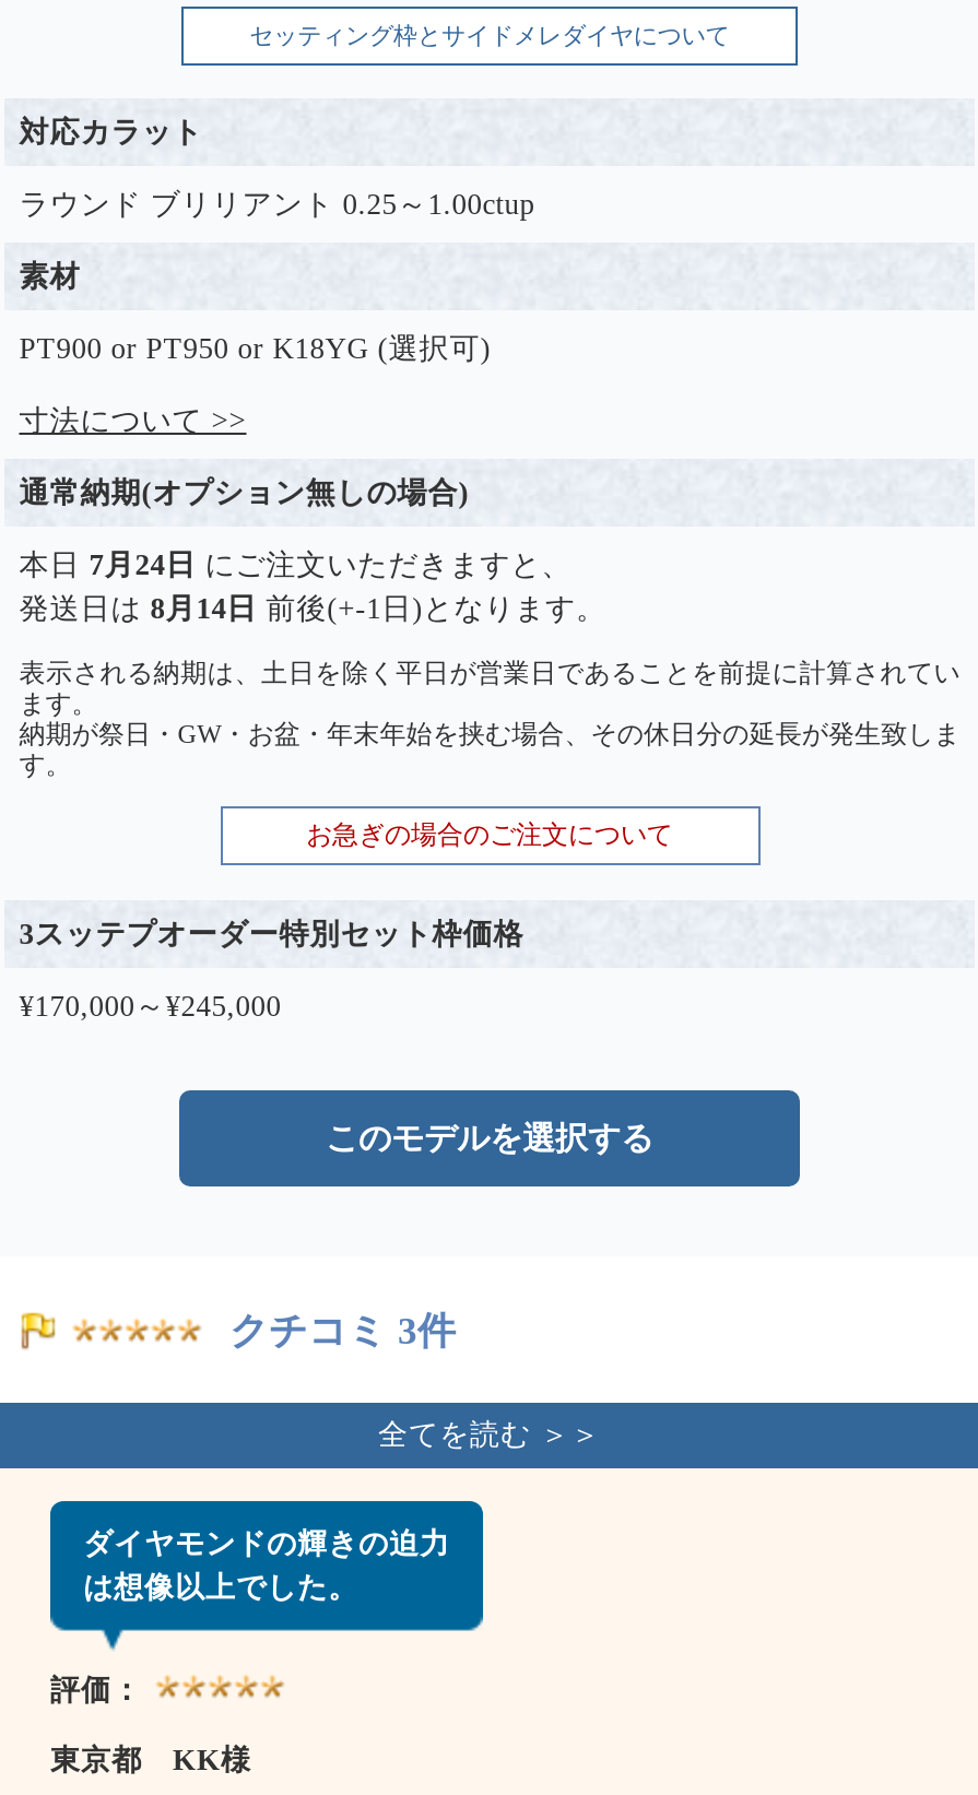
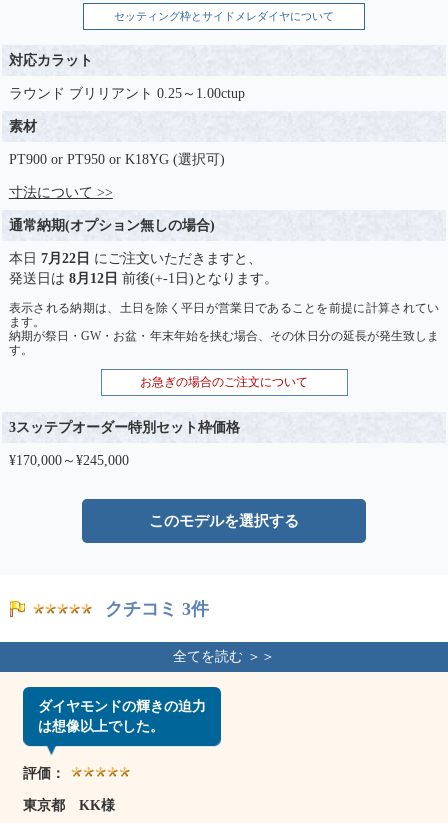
- 本日 7月24日にご注文いただきますと、
+ 本日 7月22日にご注文いただきますと、

- 発送日は 8月14日 前後(+-1日)となります。
+ 発送日は 8月12日 前後(+-1日)となります。
